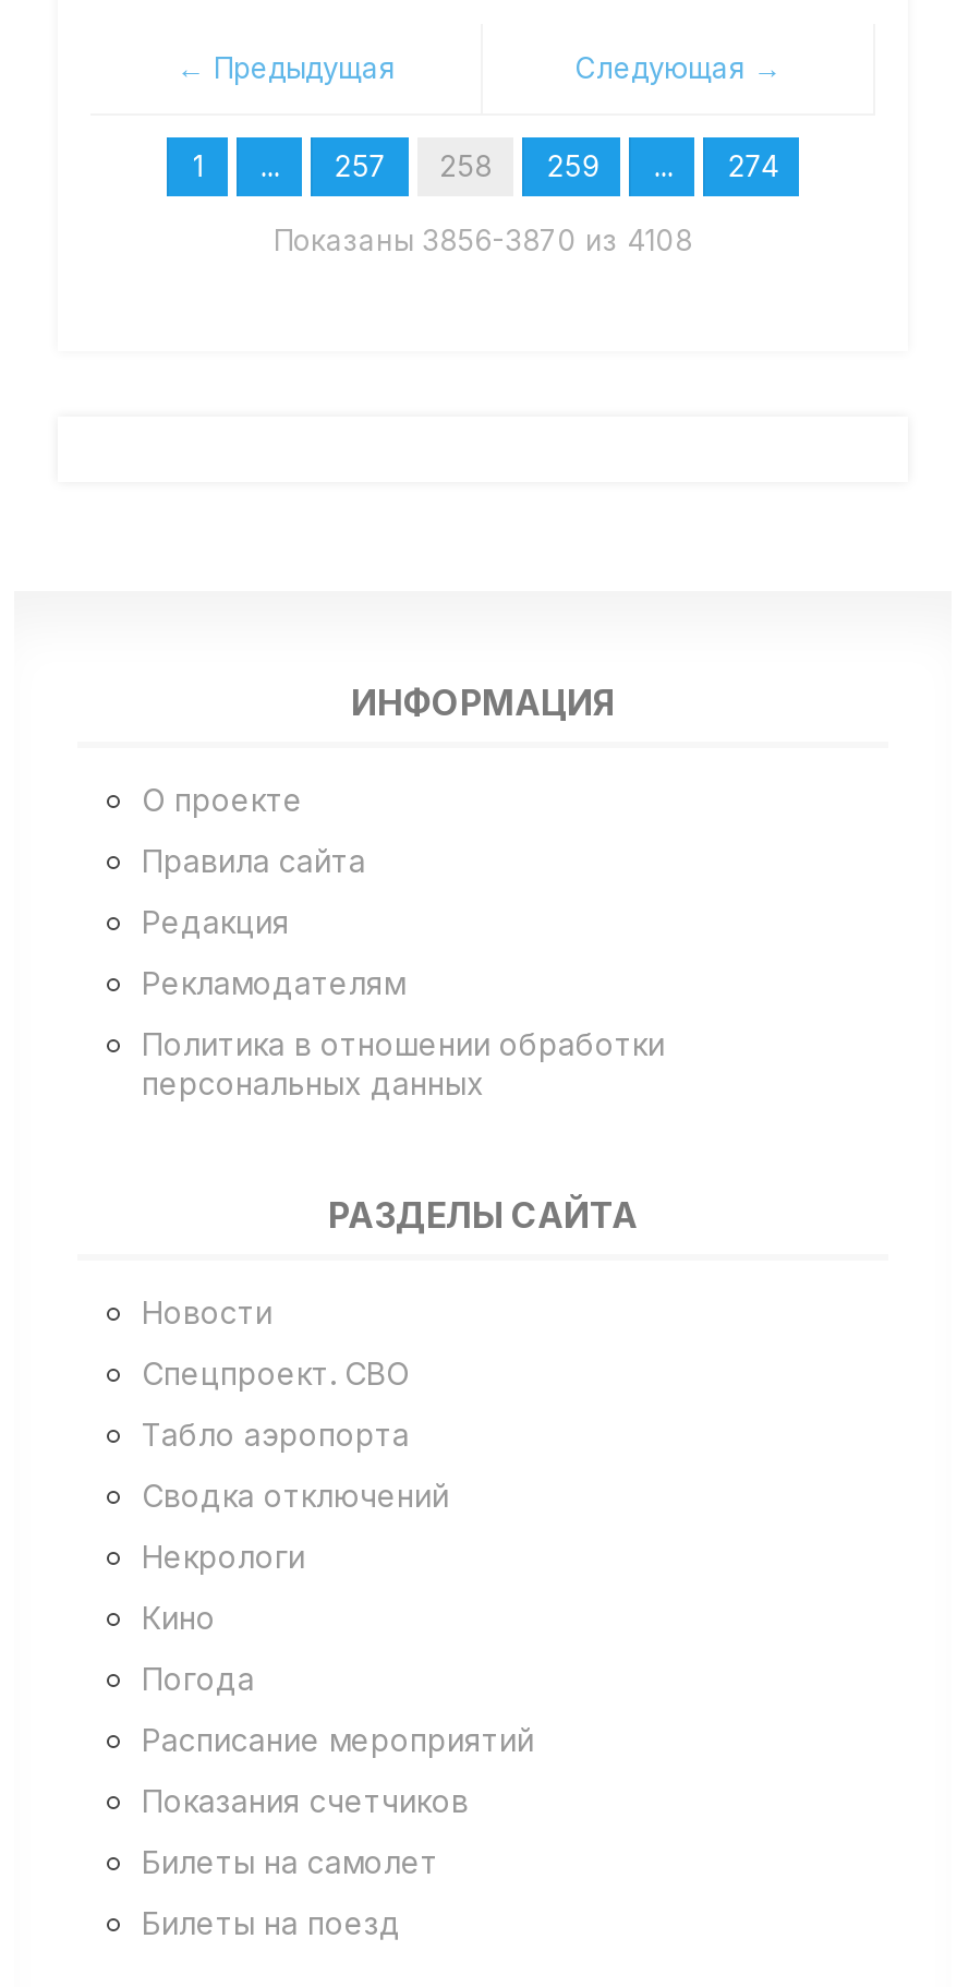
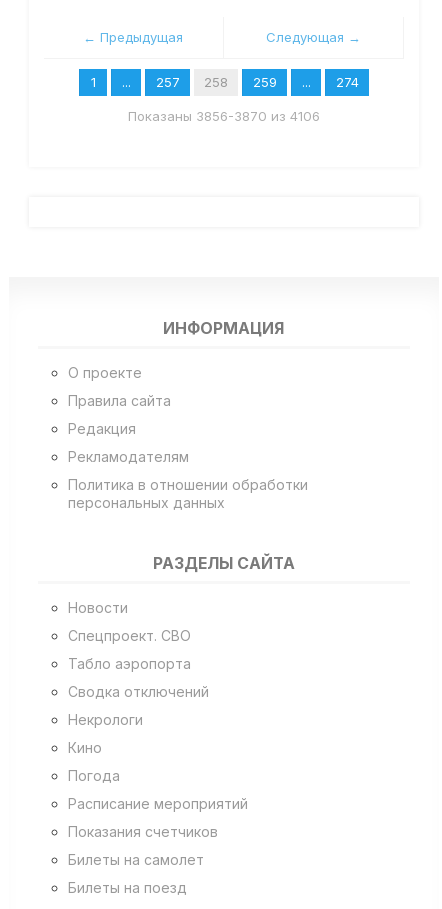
- Показаны 3856-3870 из 4108
+ Показаны 3856-3870 из 4106
